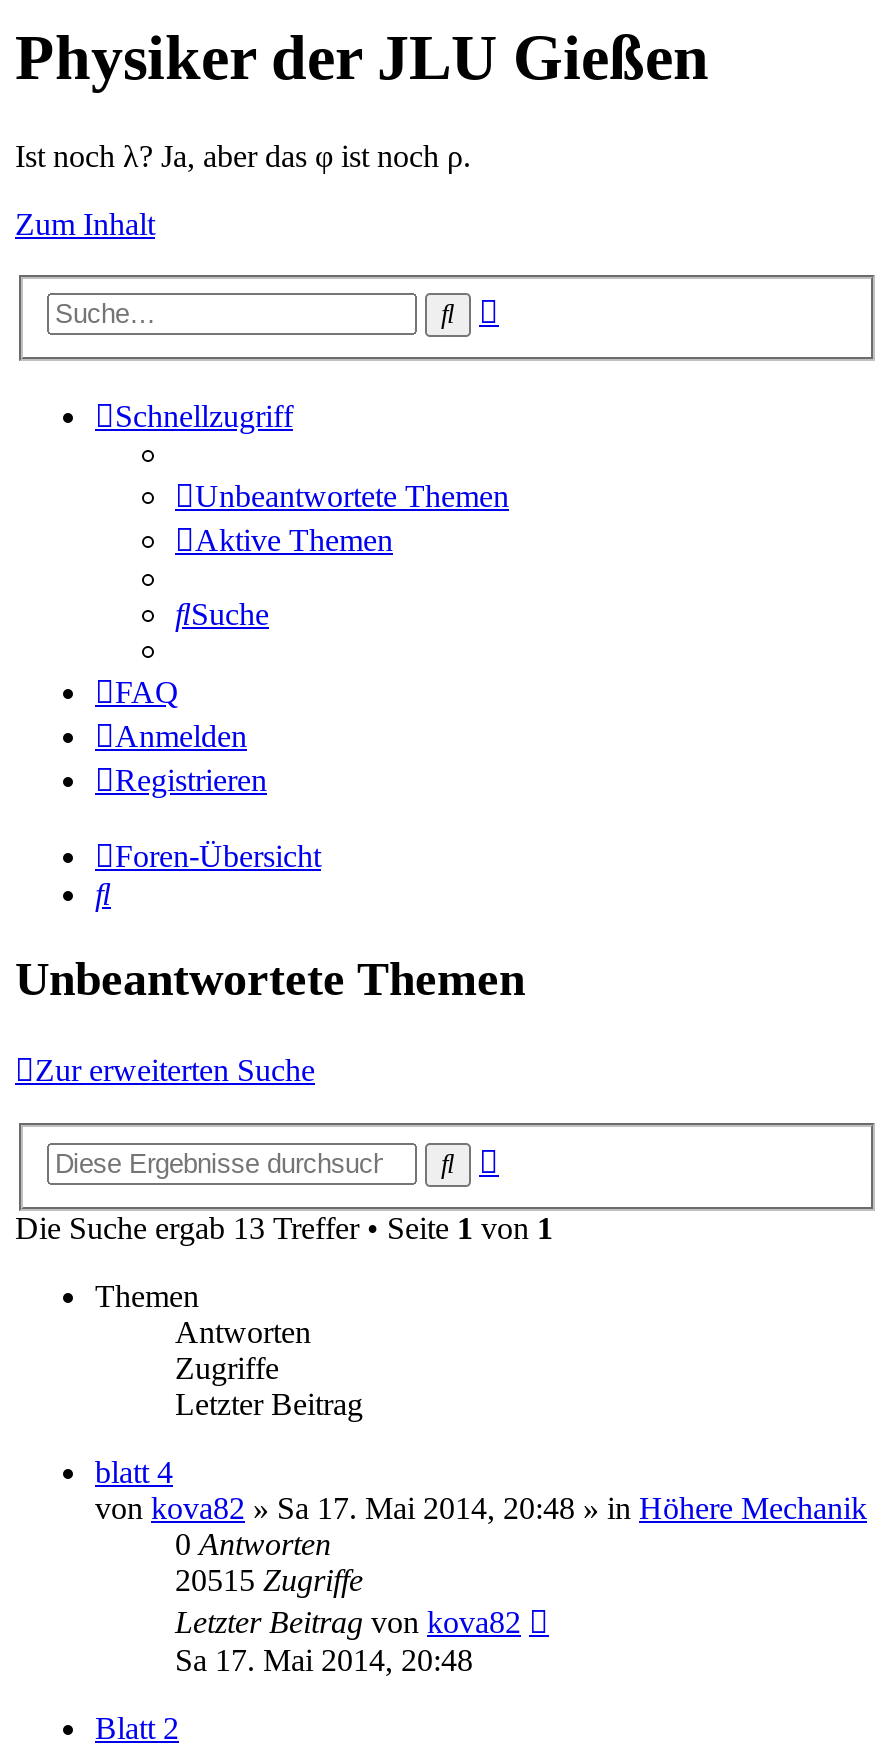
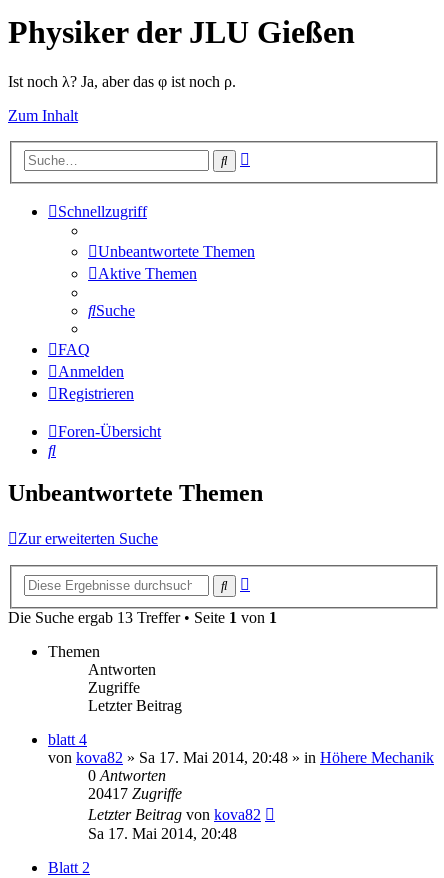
- 20515 Zugriffe
+ 20417 Zugriffe
